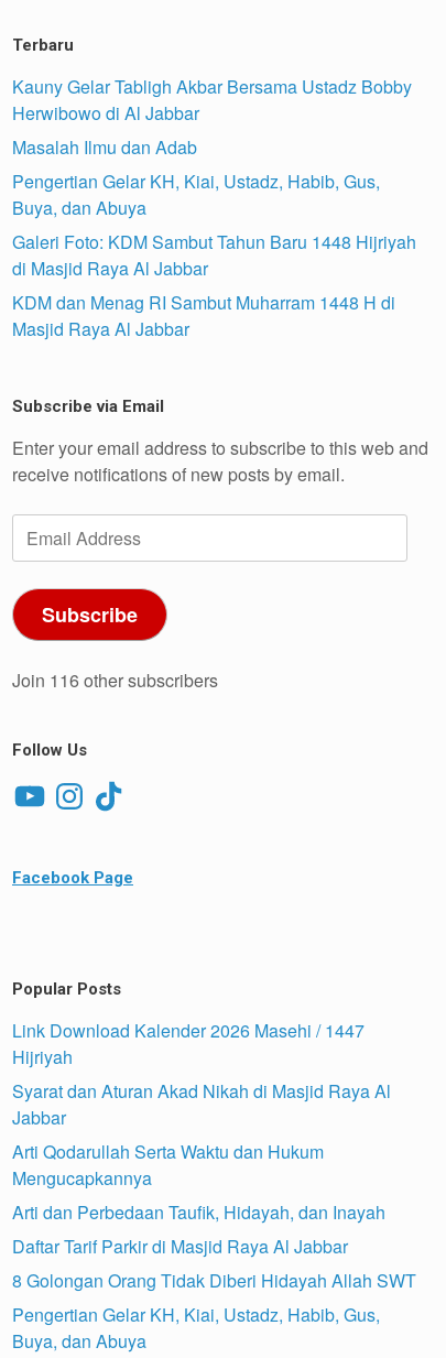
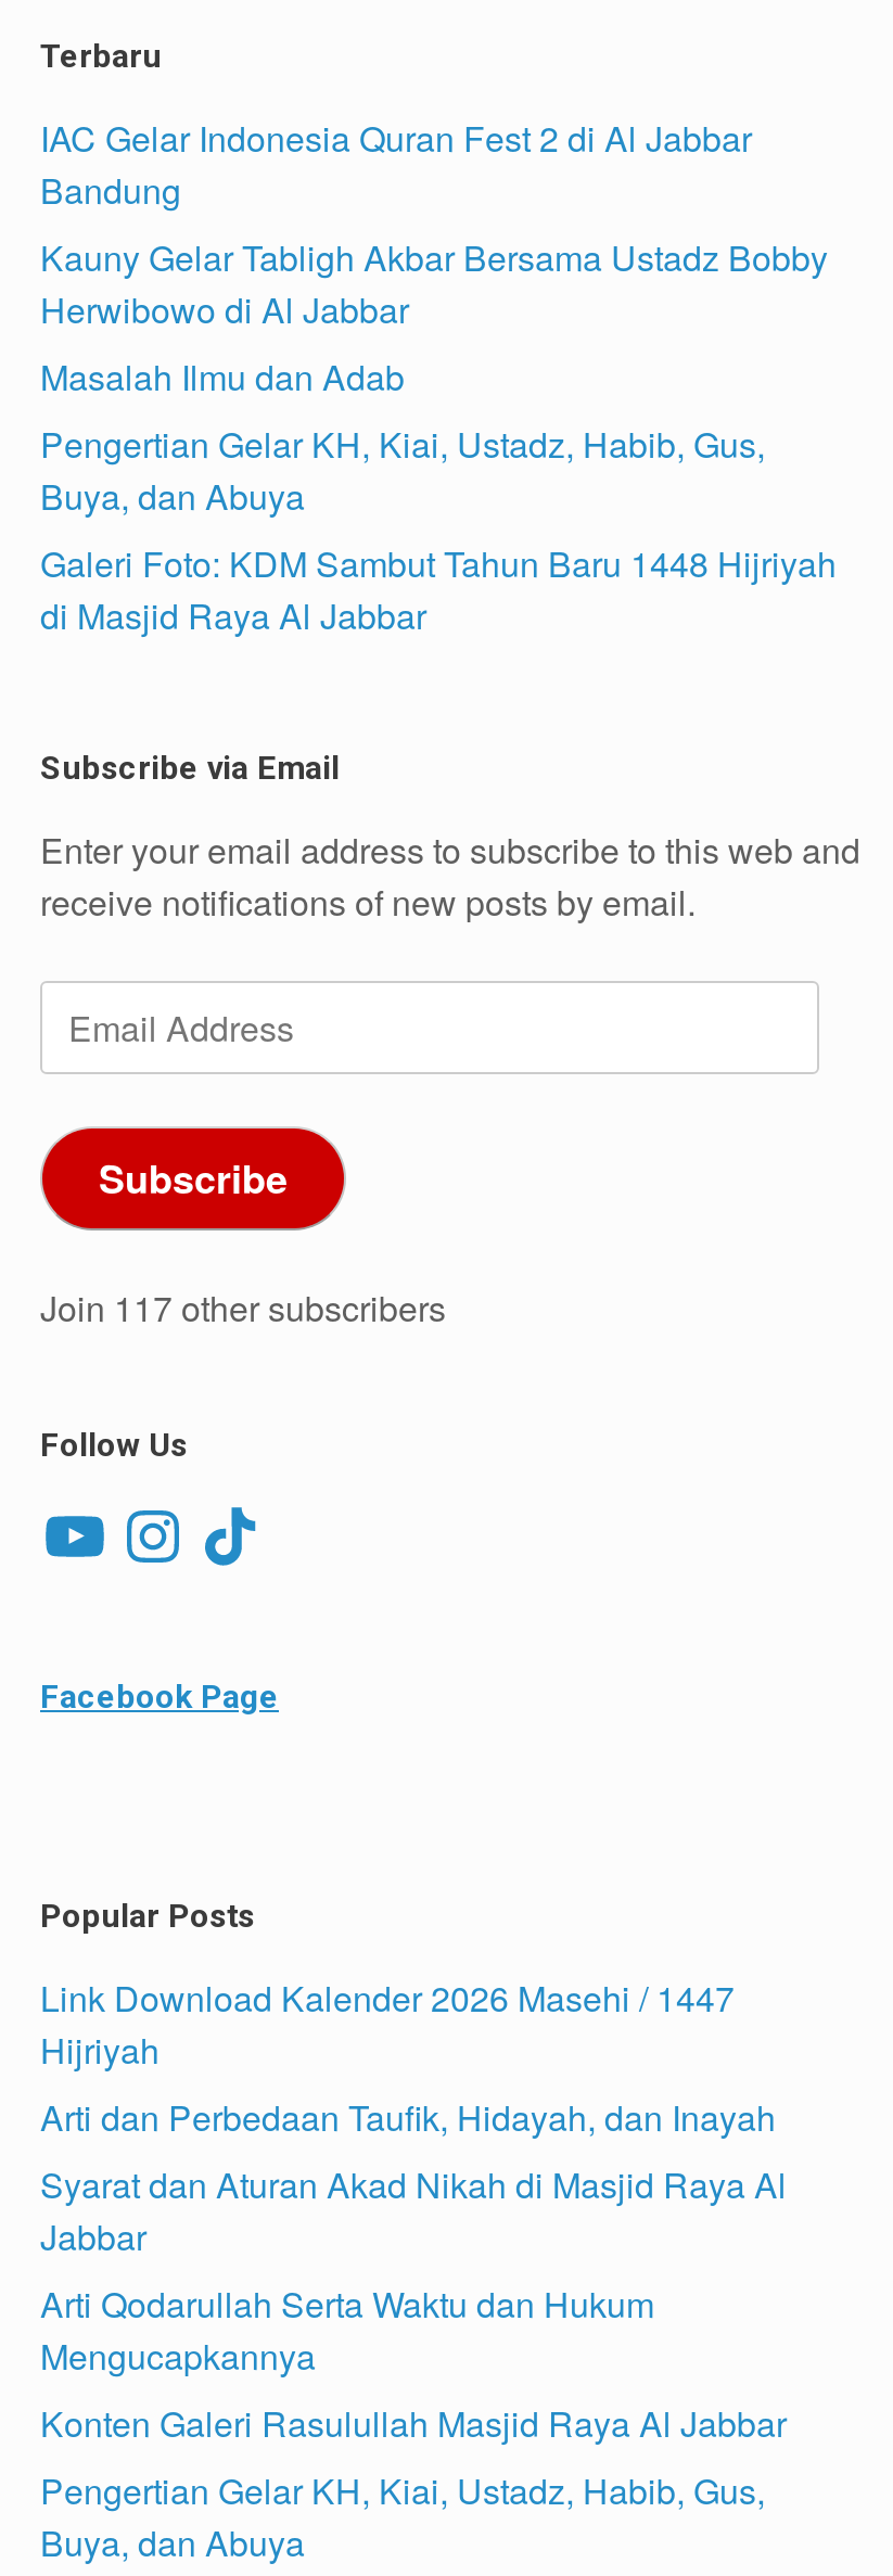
+ IAC Gelar Indonesia Quran Fest 2 di Al Jabbar
+ Bandung

moved down: Kauny Gelar Tabligh Akbar Bersama Ustadz Bobby | Herwibowo di Al Jabbar | Masalah Ilmu dan Adab | Pengertian Gelar KH, Kiai, Ustadz, Habib, Gus, | Buya, dan Abuya | Galeri Foto: KDM Sambut Tahun Baru 1448 Hijriyah | di Masjid Raya Al Jabbar

- KDM dan Menag RI Sambut Muharram 1448 H di
- Masjid Raya Al Jabbar

- Join 116 other subscribers
+ Join 117 other subscribers

moved down: Syarat dan Aturan Akad Nikah di Masjid Raya Al | Jabbar | Arti Qodarullah Serta Waktu dan Hukum | Mengucapkannya

moved up: Arti dan Perbedaan Taufik, Hidayah, dan Inayah

- Daftar Tarif Parkir di Masjid Raya Al Jabbar
- 8 Golongan Orang Tidak Diberi Hidayah Allah SWT
+ Konten Galeri Rasulullah Masjid Raya Al Jabbar
